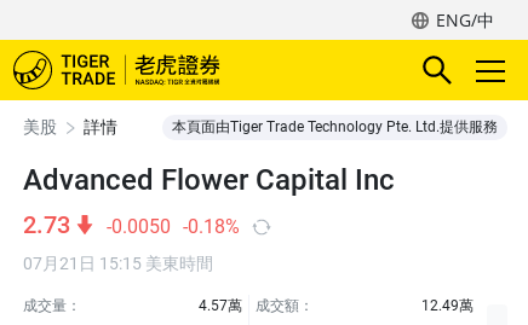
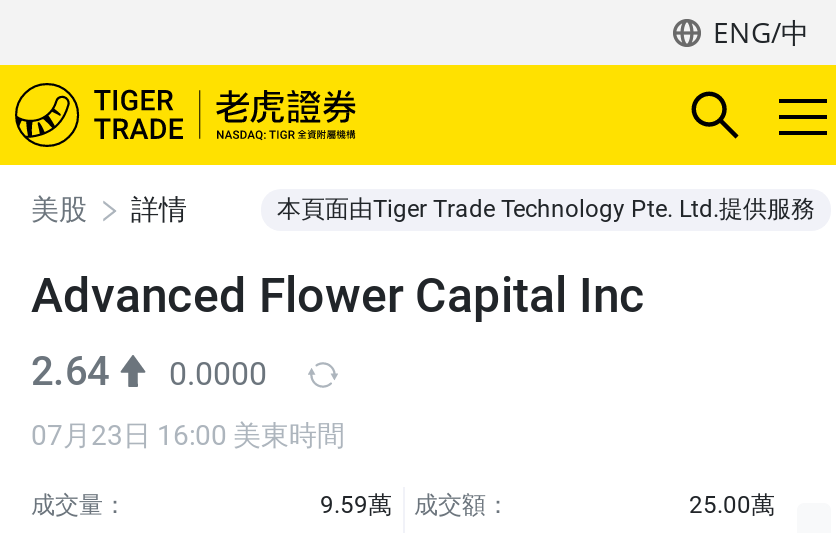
- 2.73
- -0.0050 -0.18%
+ 2.64
+ 0.0000

- 07月21日 15:15 美東時間
+ 07月23日 16:00 美東時間

- 4.57萬 成交額：
+ 9.59萬 成交額：

- 12.49萬
+ 25.00萬
